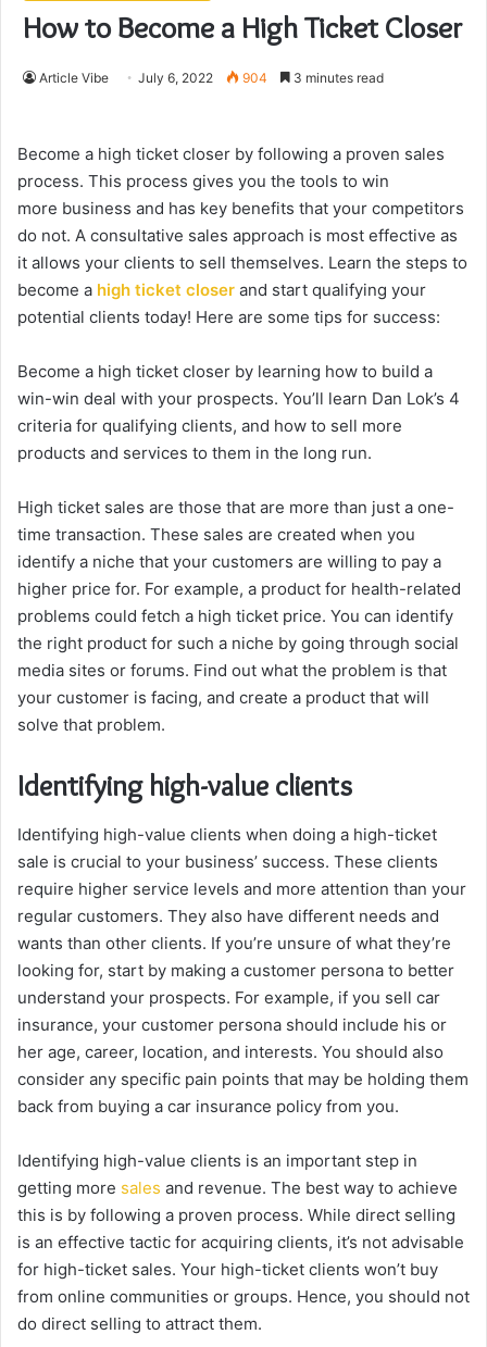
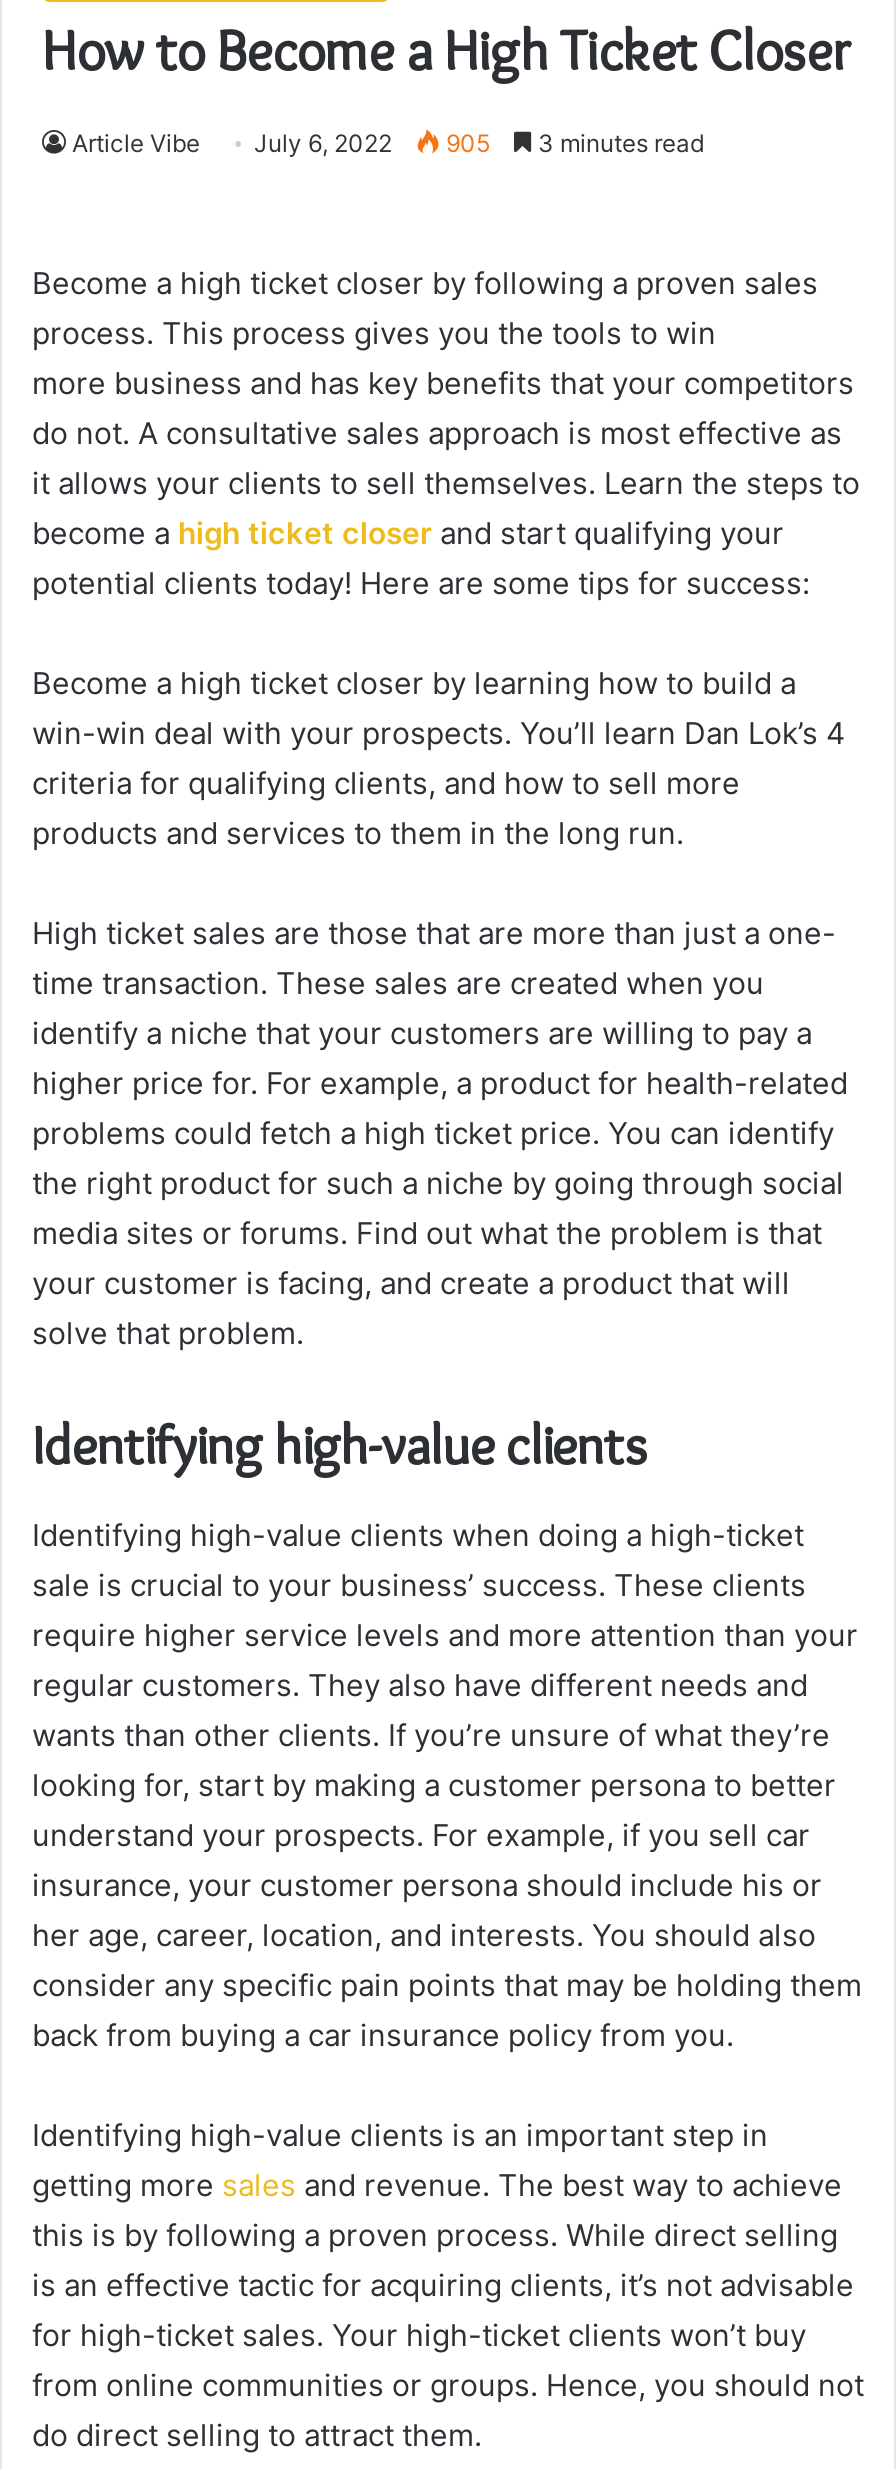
- Article Vibe July 6, 2022 904 3 minutes read
+ Article Vibe July 6, 2022 905 3 minutes read
